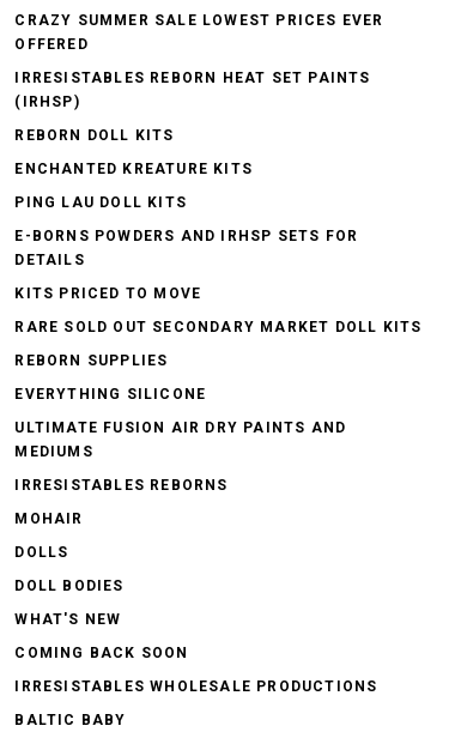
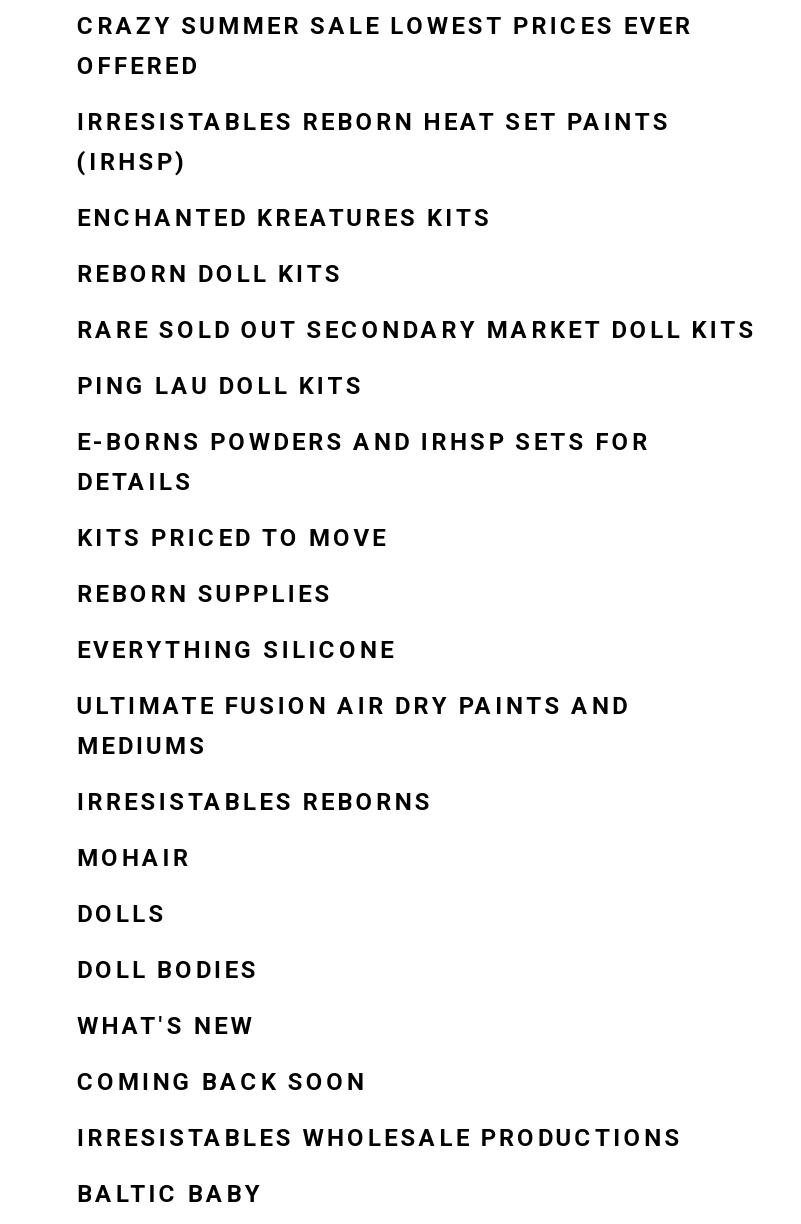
+ ENCHANTED KREATURES KITS

moved down: REBORN DOLL KITS

- ENCHANTED KREATURE KITS

moved down: PING LAU DOLL KITS | E-BORNS POWDERS AND IRHSP SETS FOR | DETAILS | KITS PRICED TO MOVE

moved up: RARE SOLD OUT SECONDARY MARKET DOLL KITS
